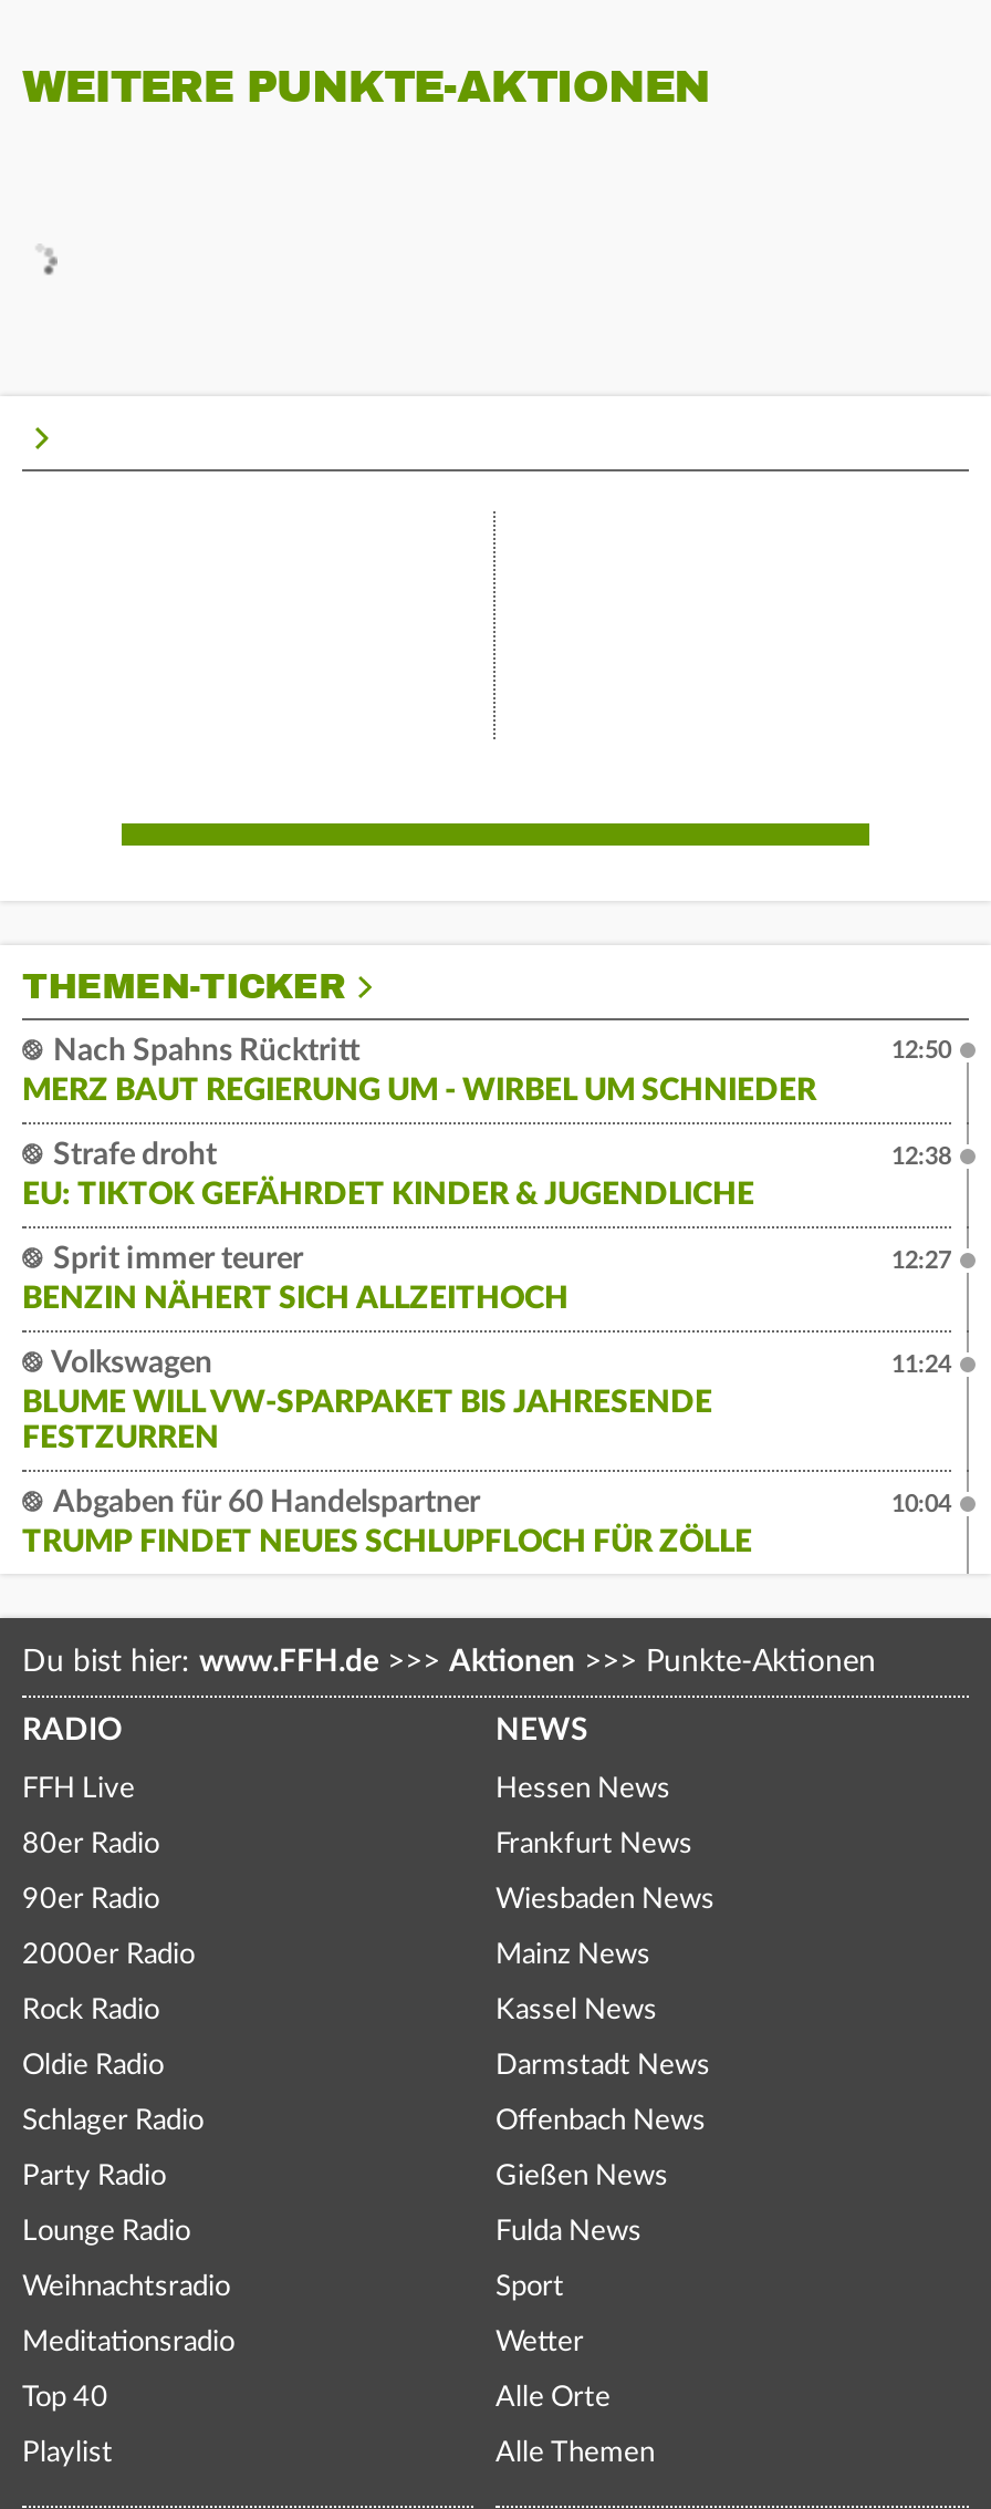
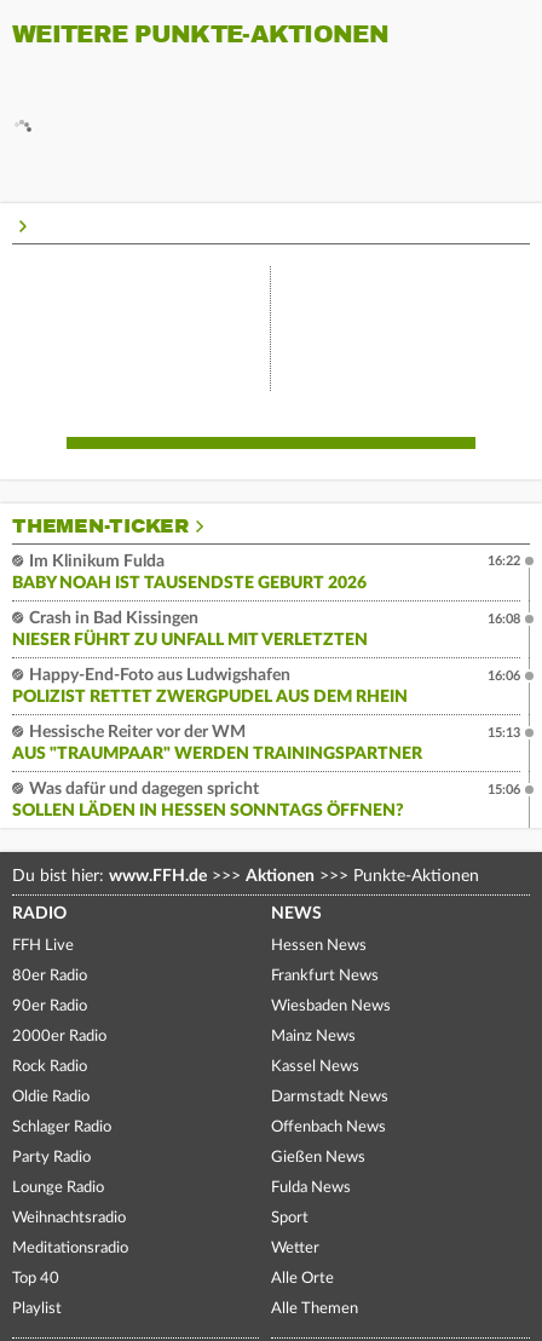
- Nach Spahns Rücktritt
- MERZ BAUT REGIERUNG UM - WIRBEL UM SCHNIEDER
+ Im Klinikum Fulda
+ BABY NOAH IST TAUSENDSTE GEBURT 2026

- 12:50
+ 16:22

- Strafe droht
- EU: TIKTOK GEFÄHRDET KINDER & JUGENDLICHE
+ Crash in Bad Kissingen
+ NIESER FÜHRT ZU UNFALL MIT VERLETZTEN

- 12:38
+ 16:08

- Sprit immer teurer
- BENZIN NÄHERT SICH ALLZEITHOCH
+ Happy-End-Foto aus Ludwigshafen
+ POLIZIST RETTET ZWERGPUDEL AUS DEM RHEIN

- 12:27
+ 16:06

- Volkswagen
- BLUME WILL VW-SPARPAKET BIS JAHRESENDE
- FESTZURREN
+ Hessische Reiter vor der WM
+ AUS "TRAUMPAAR" WERDEN TRAININGSPARTNER

- 11:24
+ 15:13

- Abgaben für 60 Handelspartner
- TRUMP FINDET NEUES SCHLUPFLOCH FÜR ZÖLLE
+ Was dafür und dagegen spricht
+ SOLLEN LÄDEN IN HESSEN SONNTAGS ÖFFNEN?

- 10:04
+ 15:06
